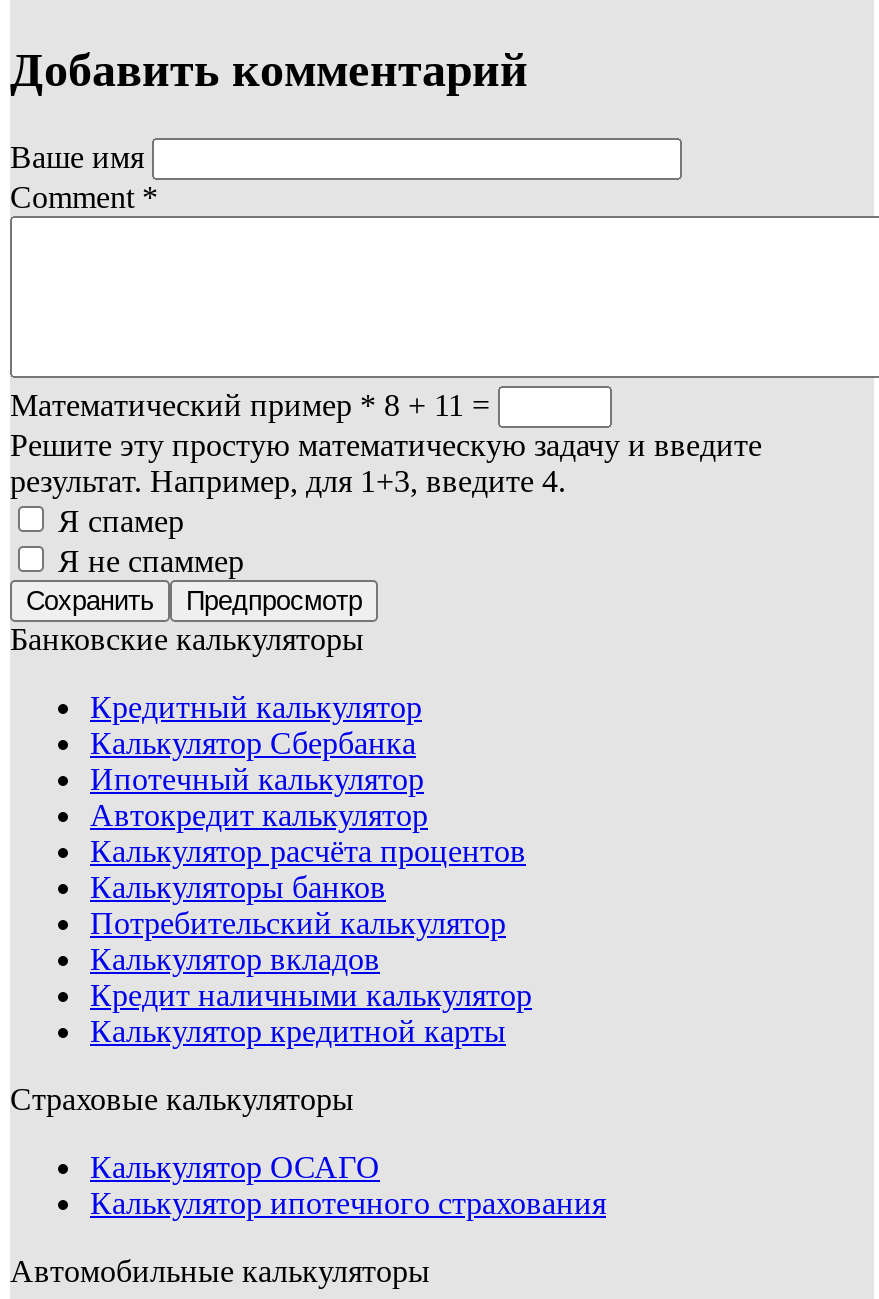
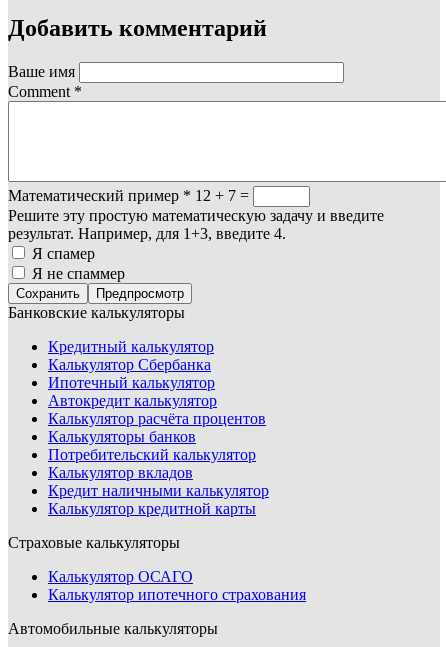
- Математический пример * 8 + 11 =
+ Математический пример * 12 + 7 =
